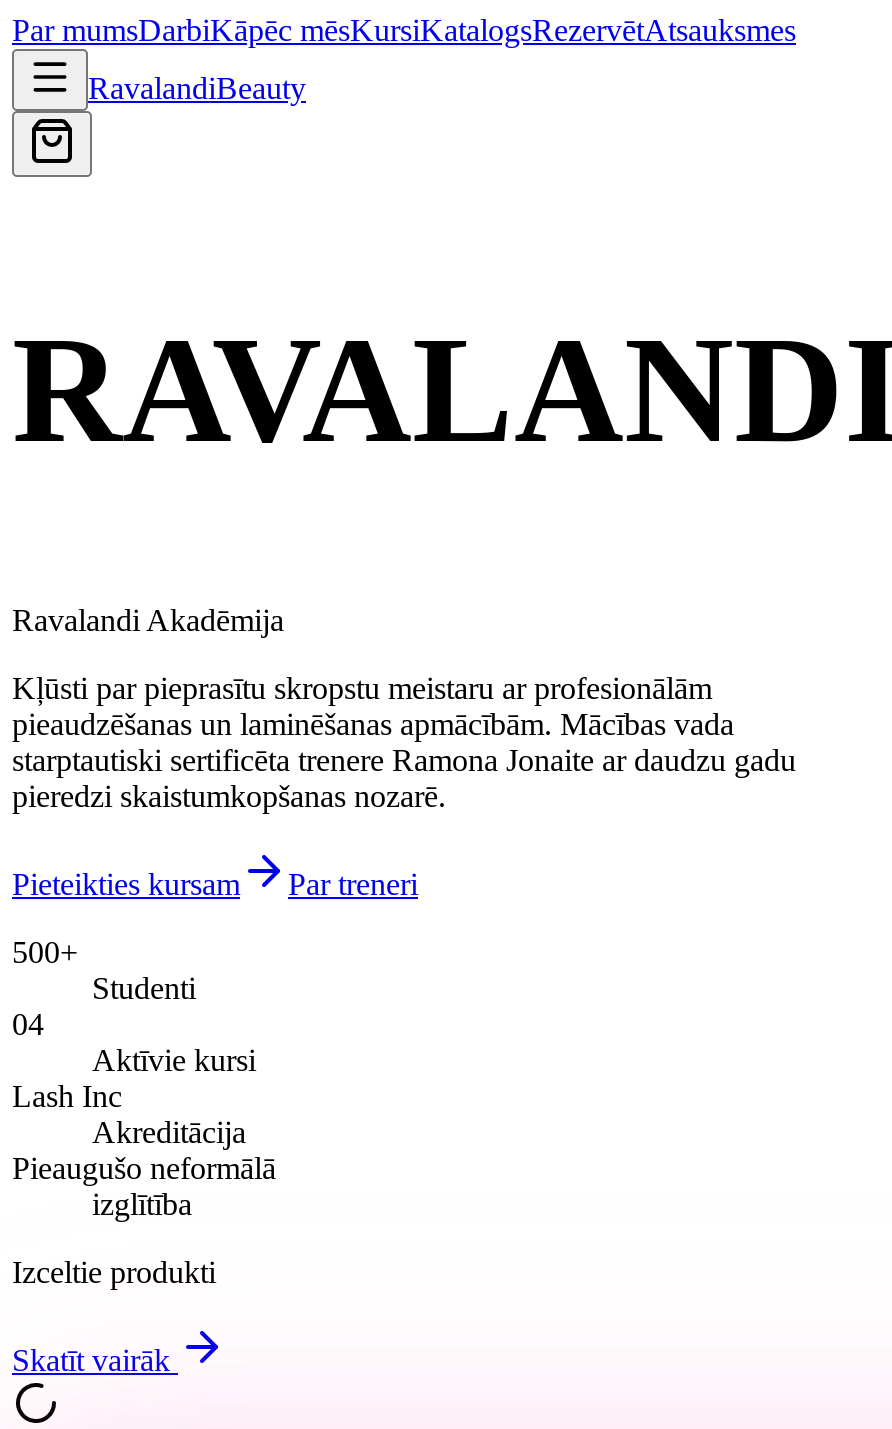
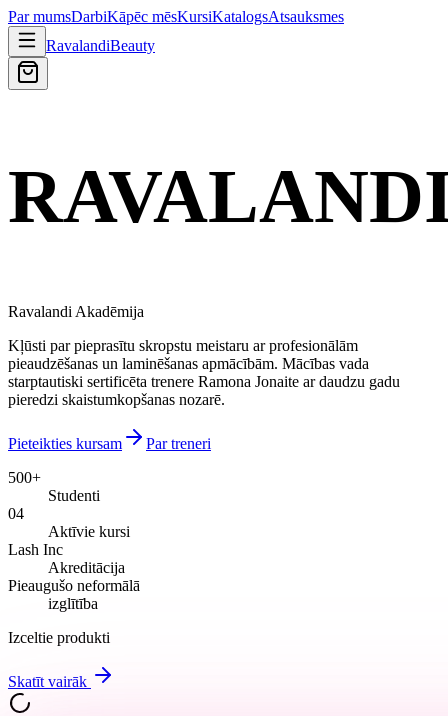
- Par mumsDarbiKāpēc mēsKursiKatalogsRezervētAtsauksmes
+ Par mumsDarbiKāpēc mēsKursiKatalogsAtsauksmes
